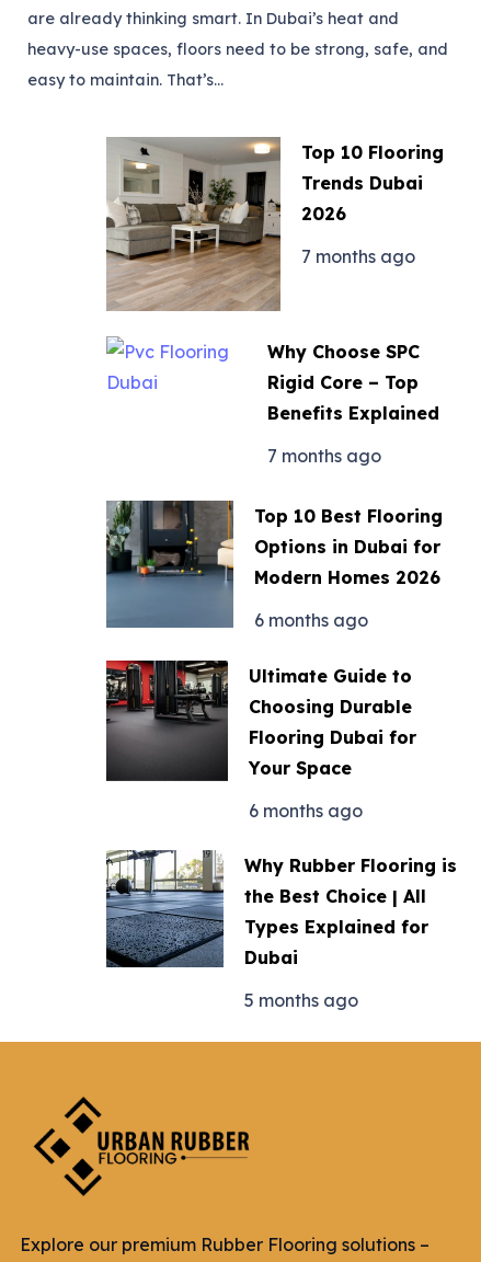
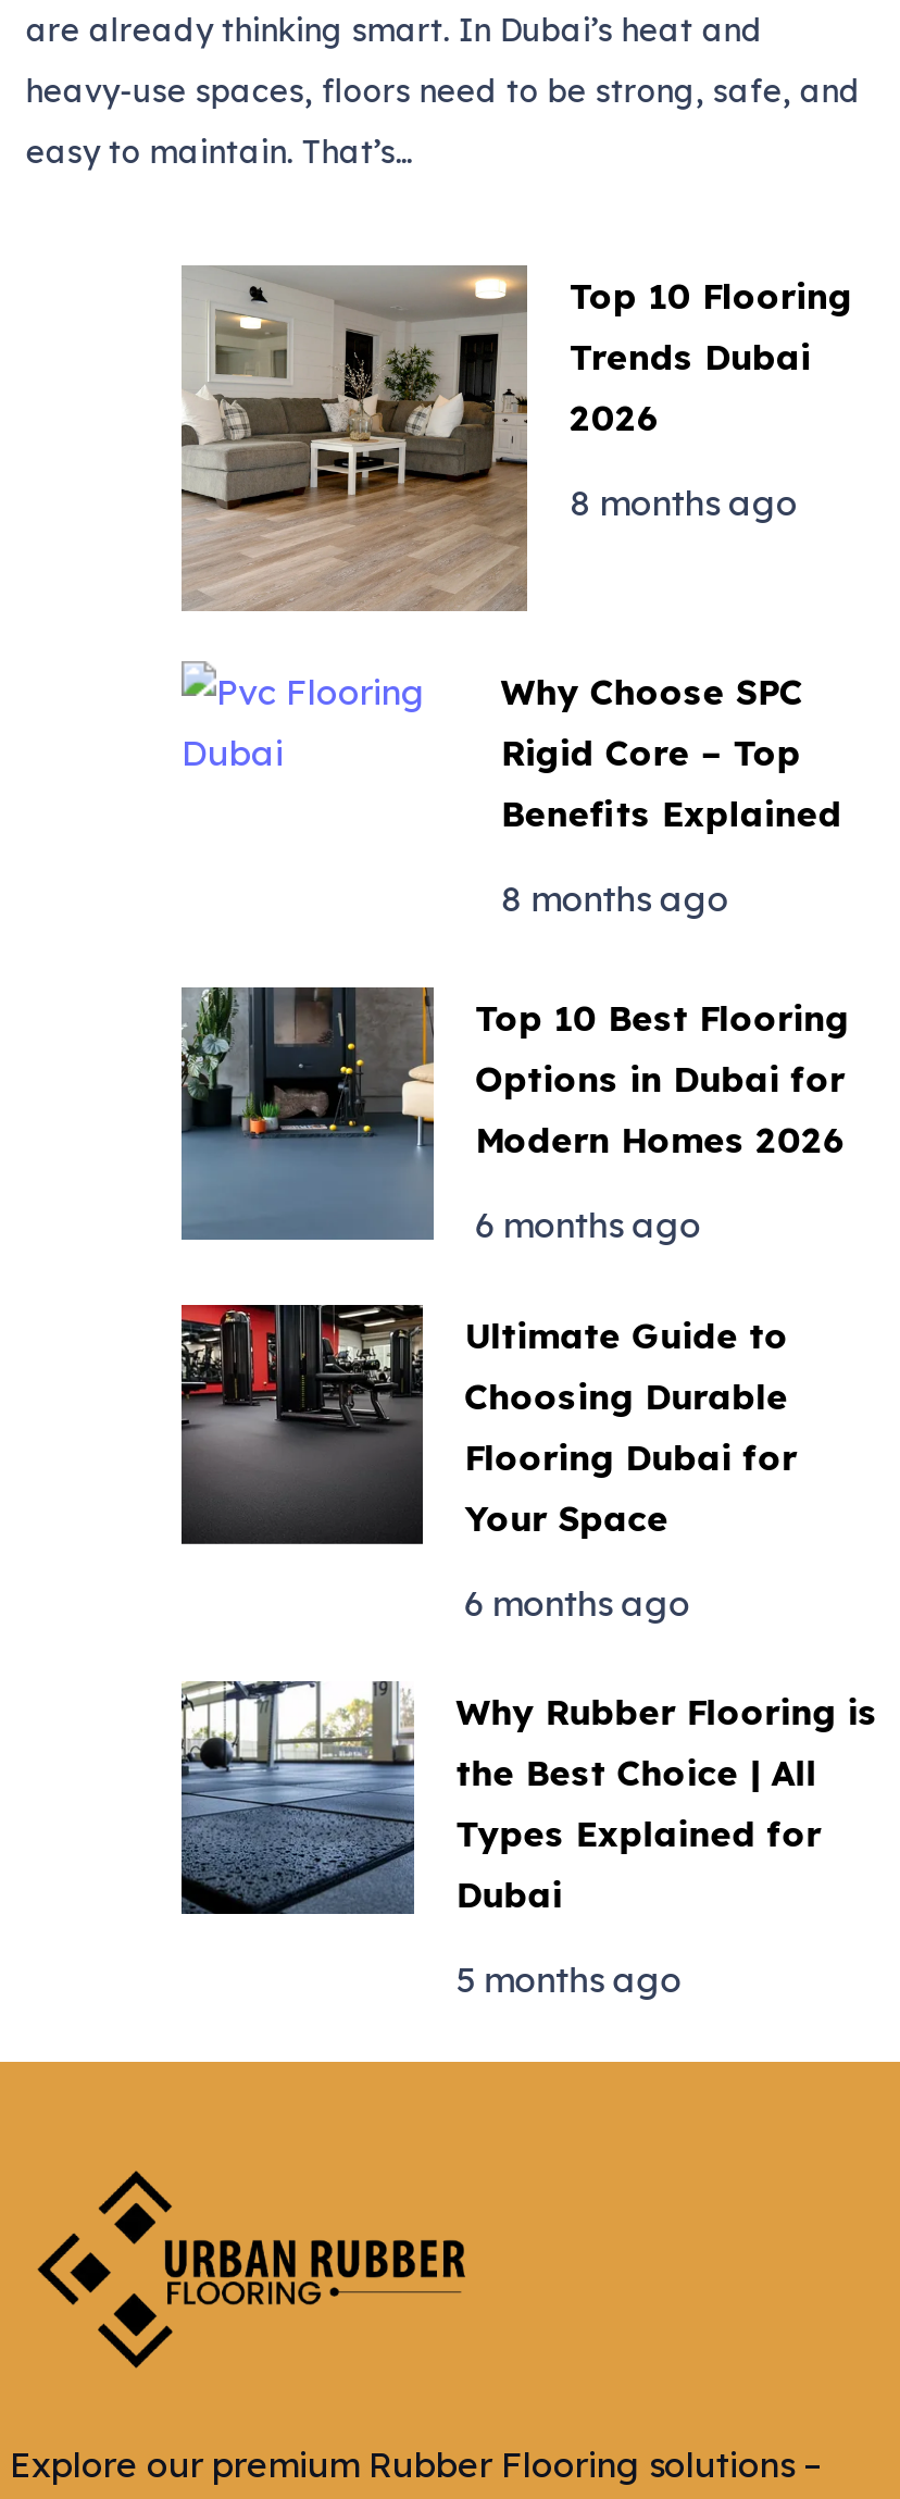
- 7 months ago
+ 8 months ago

- 7 months ago
+ 8 months ago
